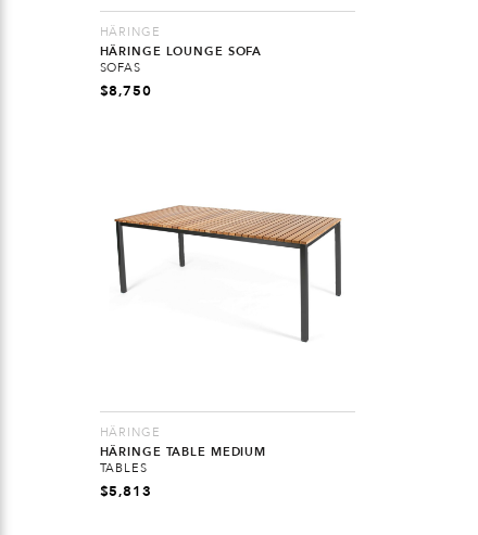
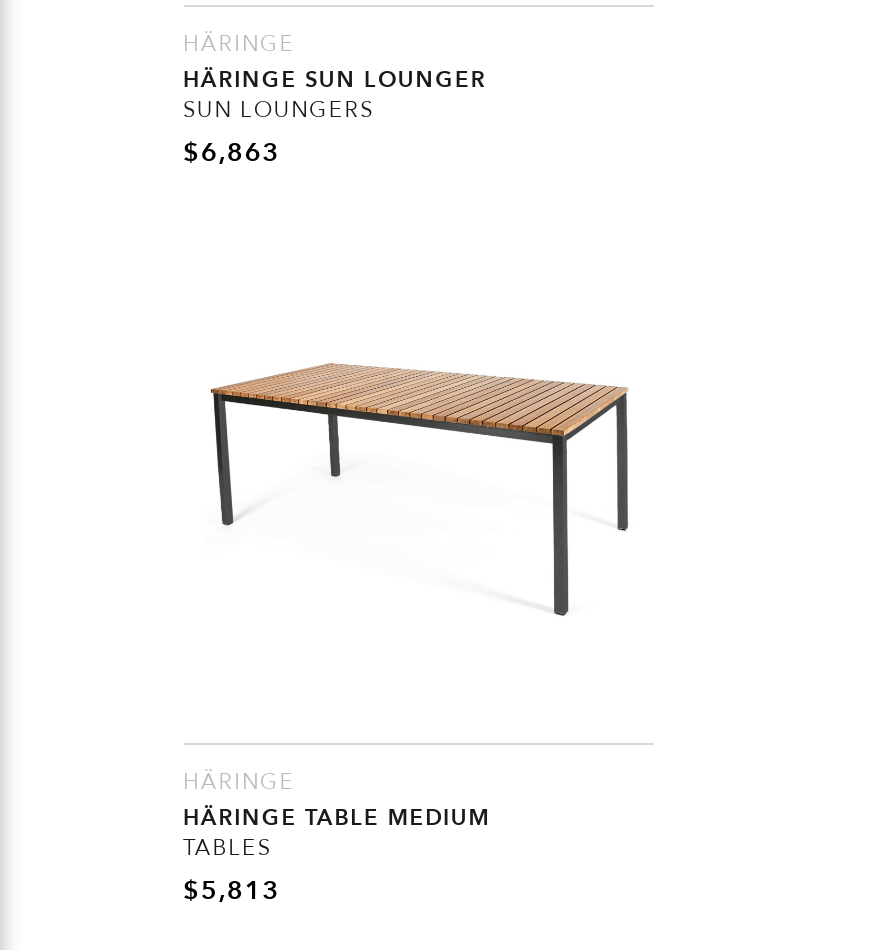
- HÄRINGE LOUNGE SOFA
- SOFAS
- $8,750
+ HÄRINGE SUN LOUNGER
+ SUN LOUNGERS
+ $6,863
